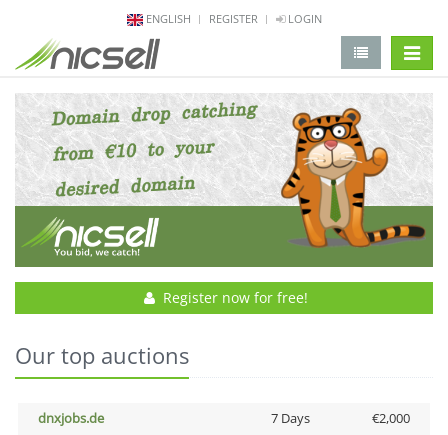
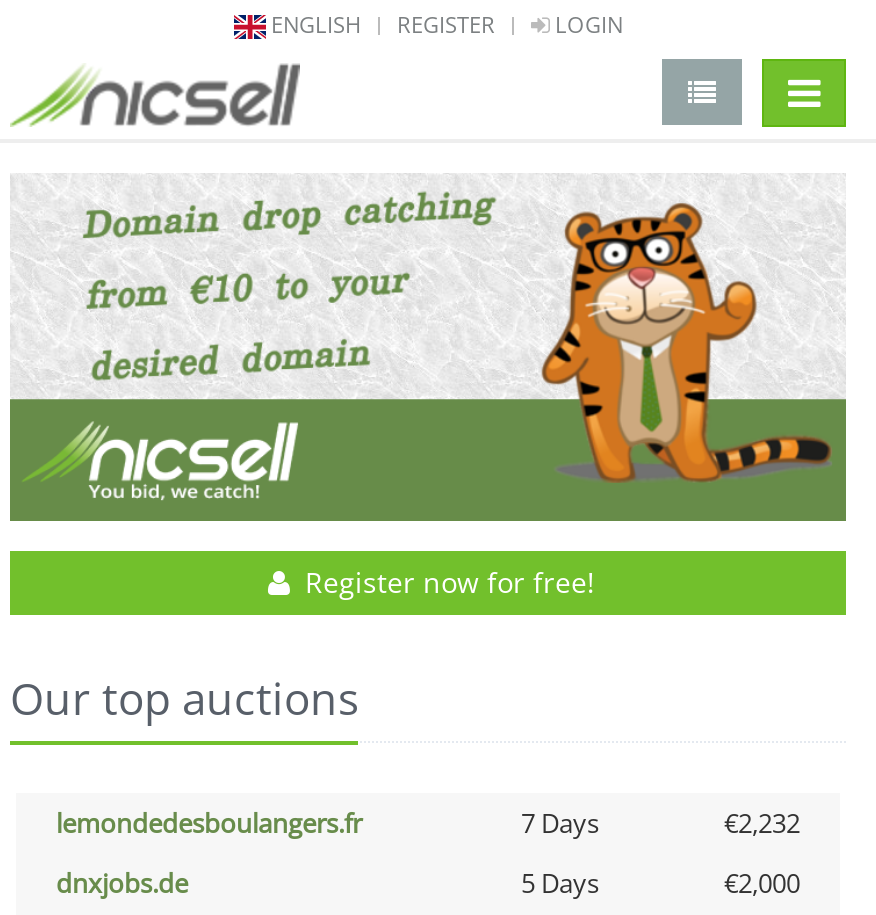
+ lemondedesboulangers.fr
+ 7 Days
+ €2,232

- 7 Days
+ 5 Days
